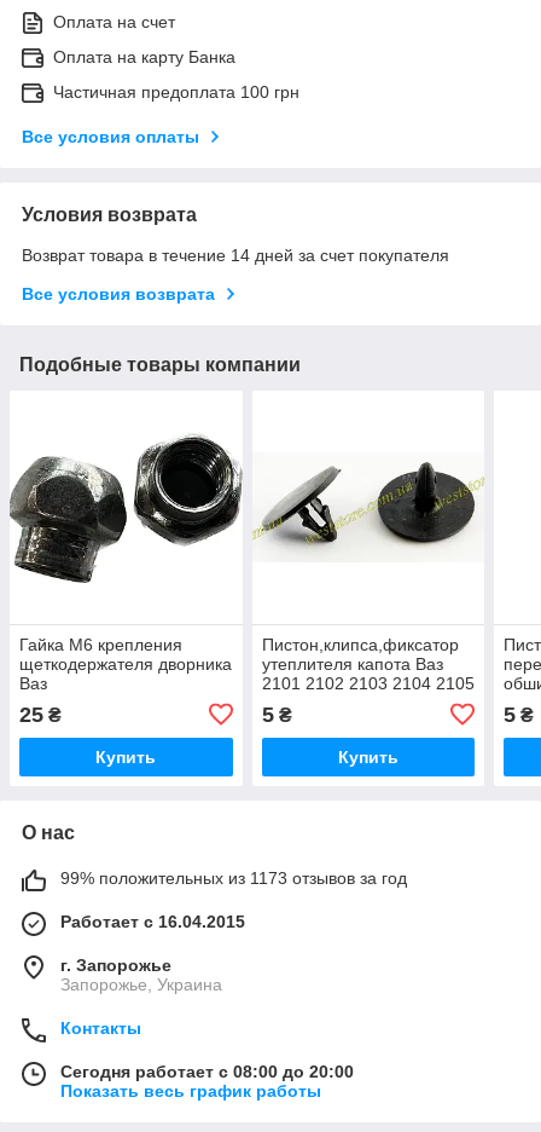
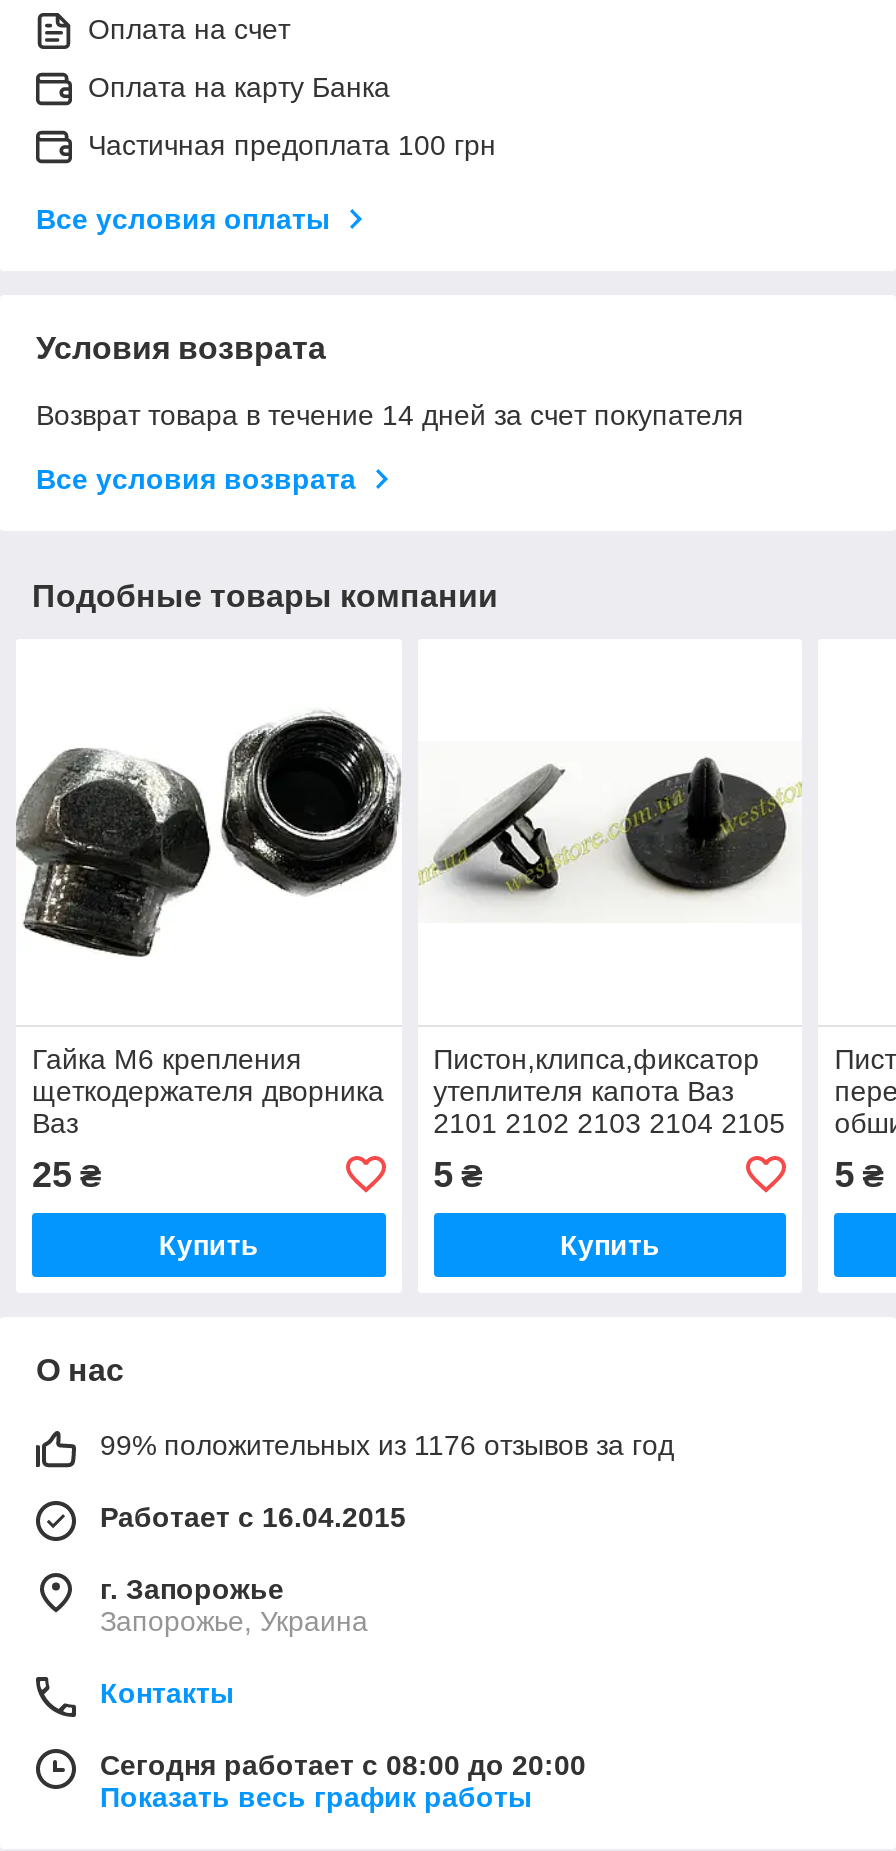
- 99% положительных из 1173 отзывов за год
+ 99% положительных из 1176 отзывов за год
